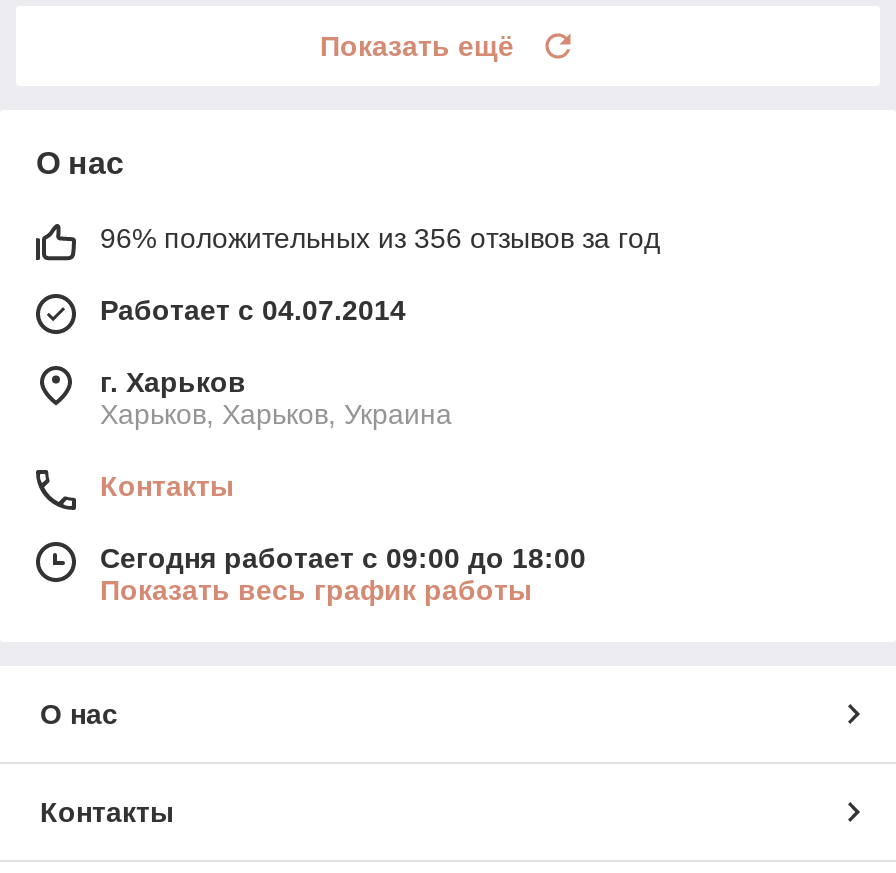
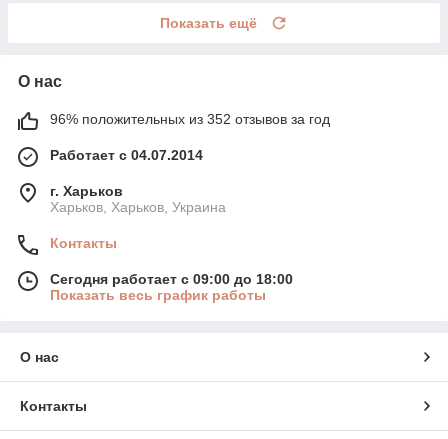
- 96% положительных из 356 отзывов за год
+ 96% положительных из 352 отзывов за год
